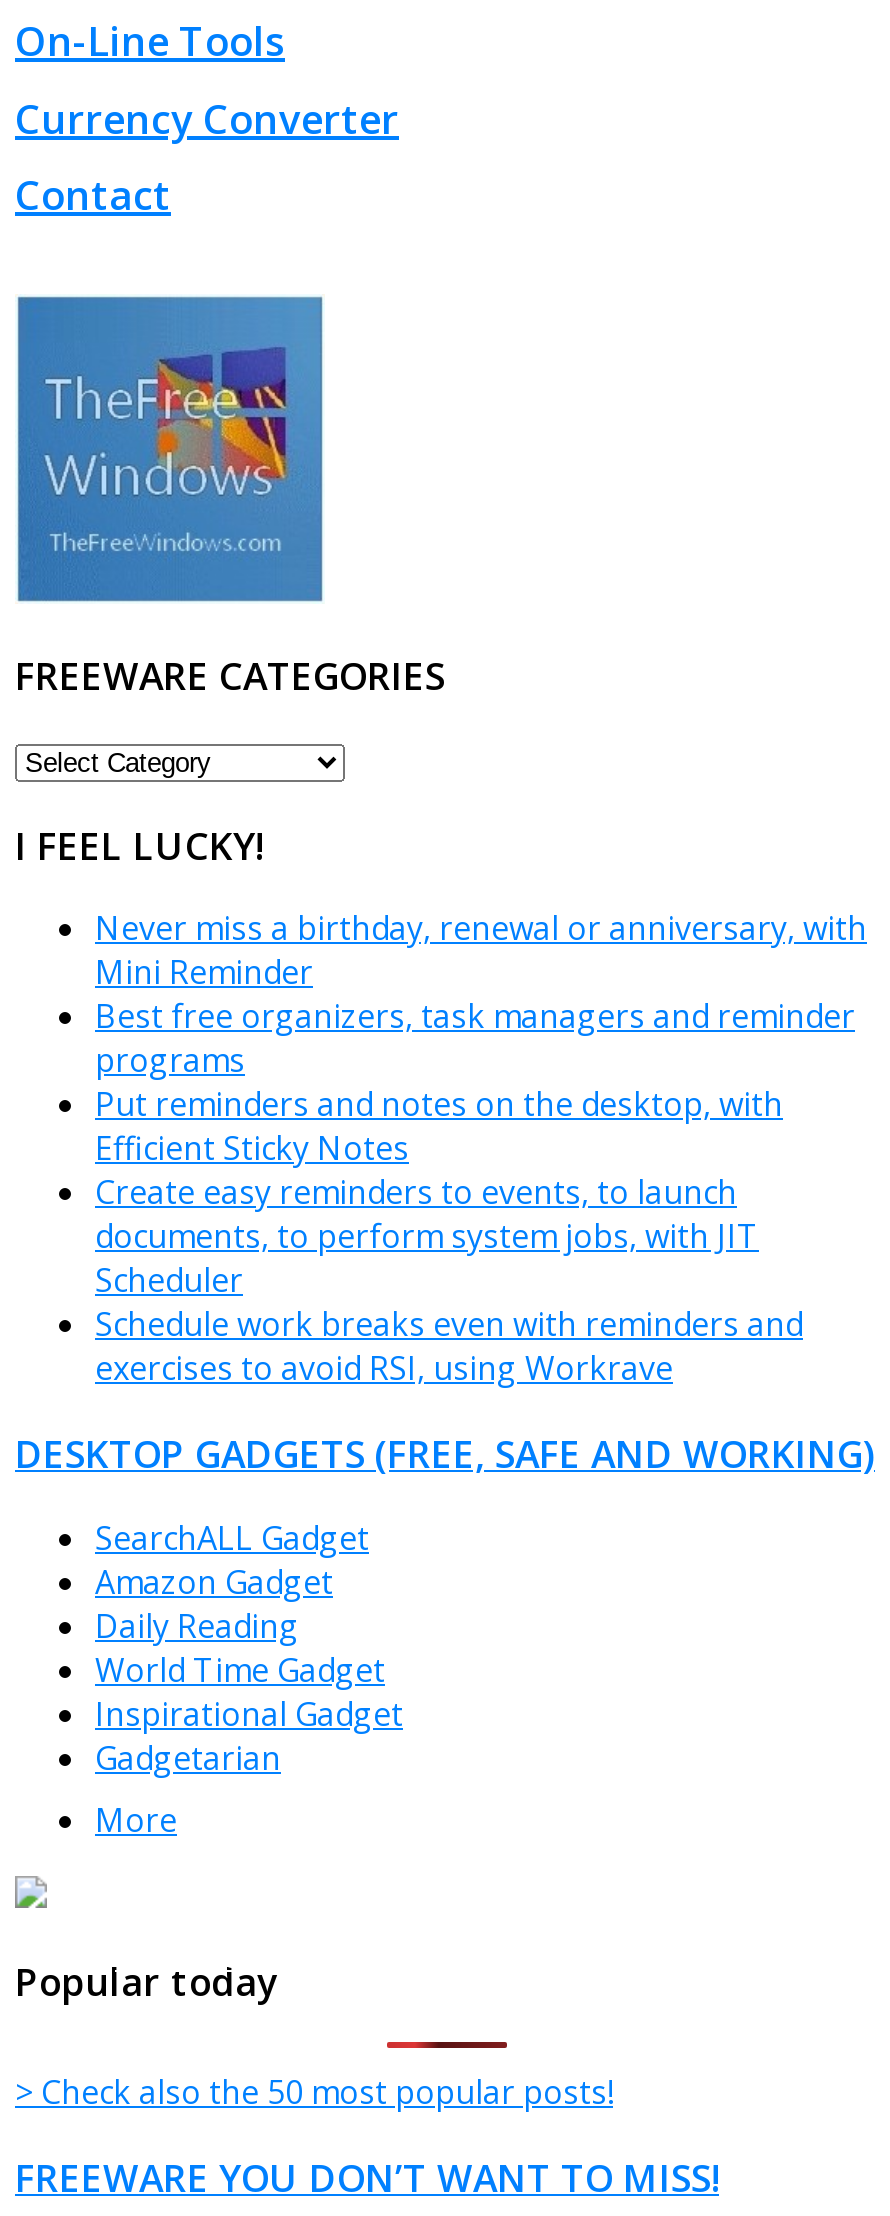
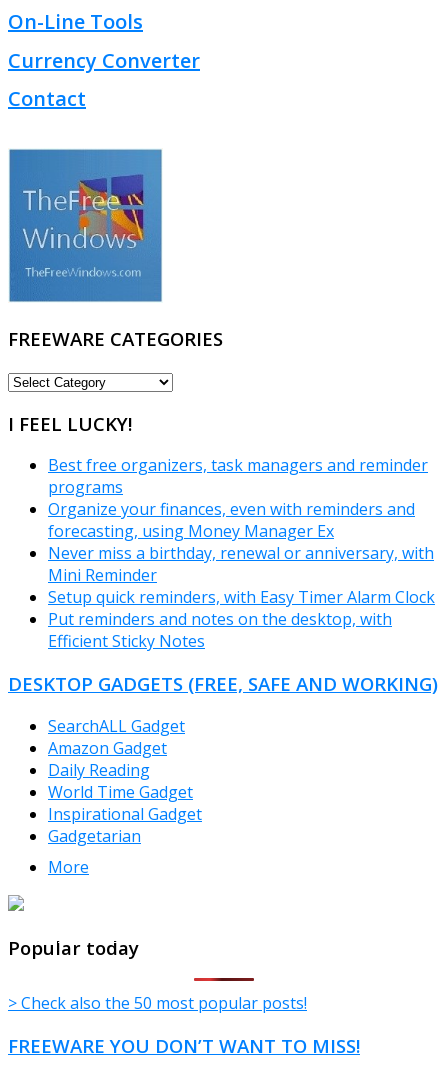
moved down: Never miss a birthday, renewal or anniversary, with | Mini Reminder

+ Organize your finances, even with reminders and
+ forecasting, using Money Manager Ex
+ Setup quick reminders, with Easy Timer Alarm Clock

moved down: Put reminders and notes on the desktop, with | Efficient Sticky Notes

- Create easy reminders to events, to launch
- documents, to perform system jobs, with JIT
- Scheduler
- Schedule work breaks even with reminders and
- exercises to avoid RSI, using Workrave
